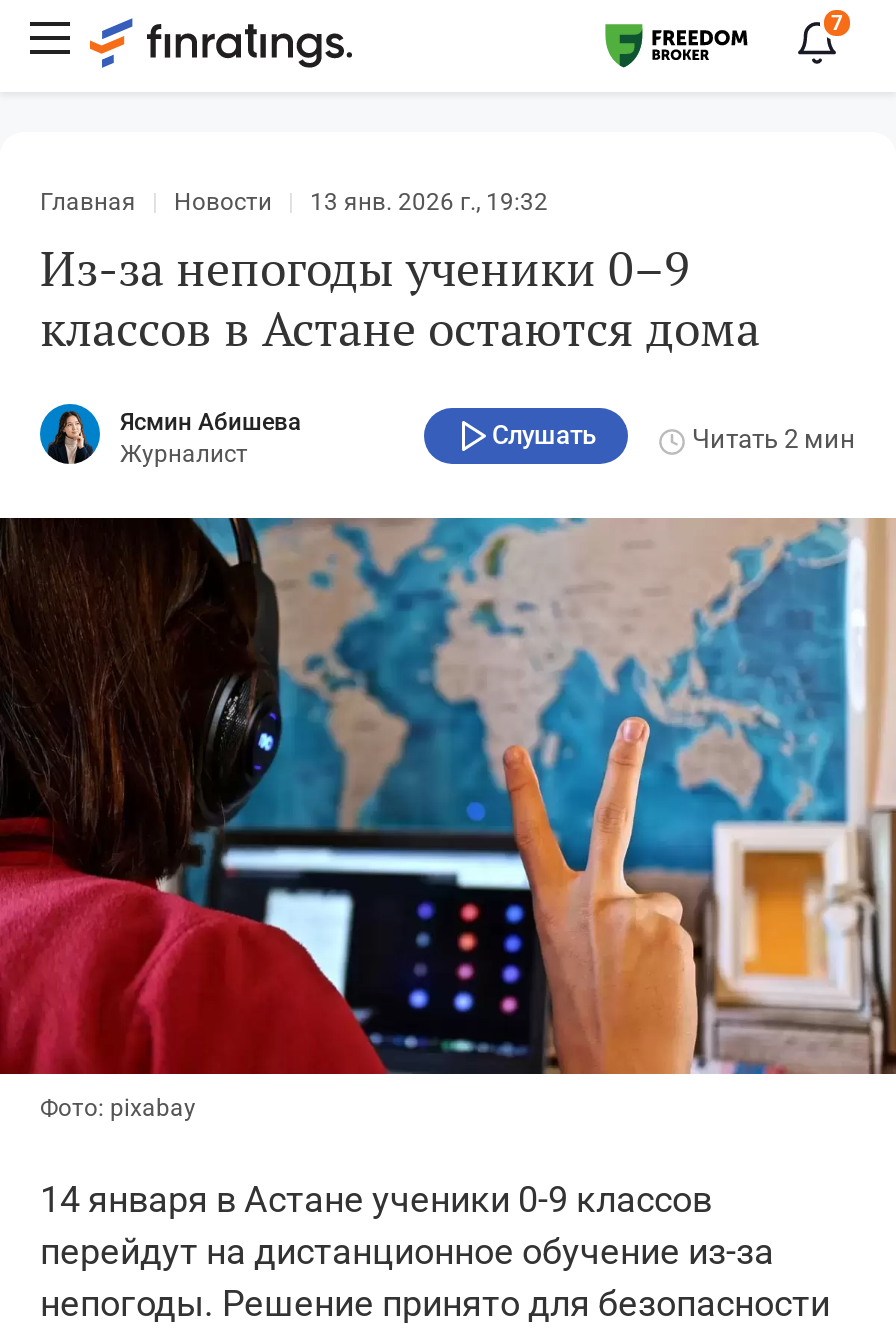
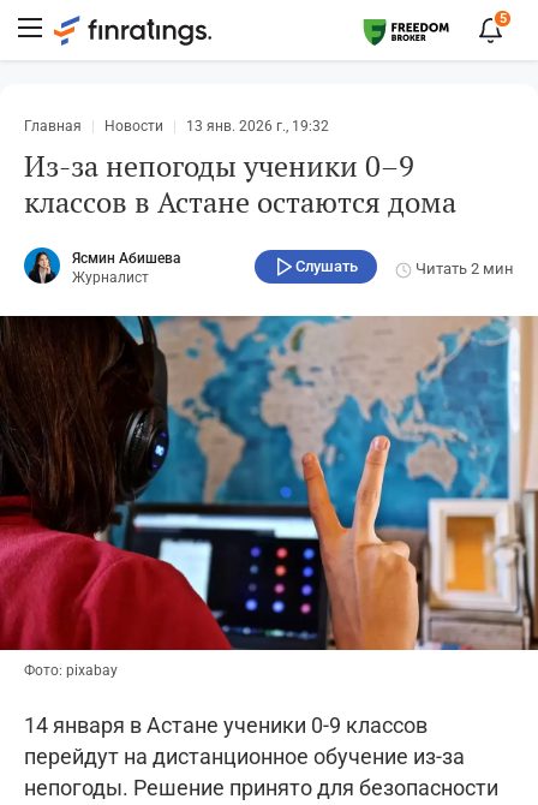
- 7
+ 5
